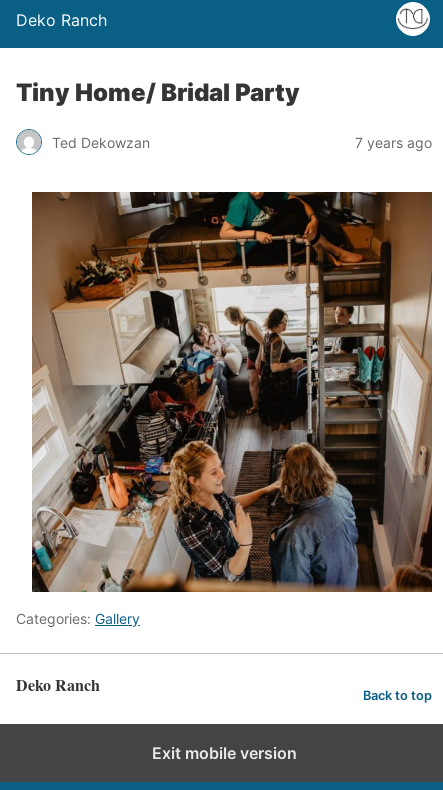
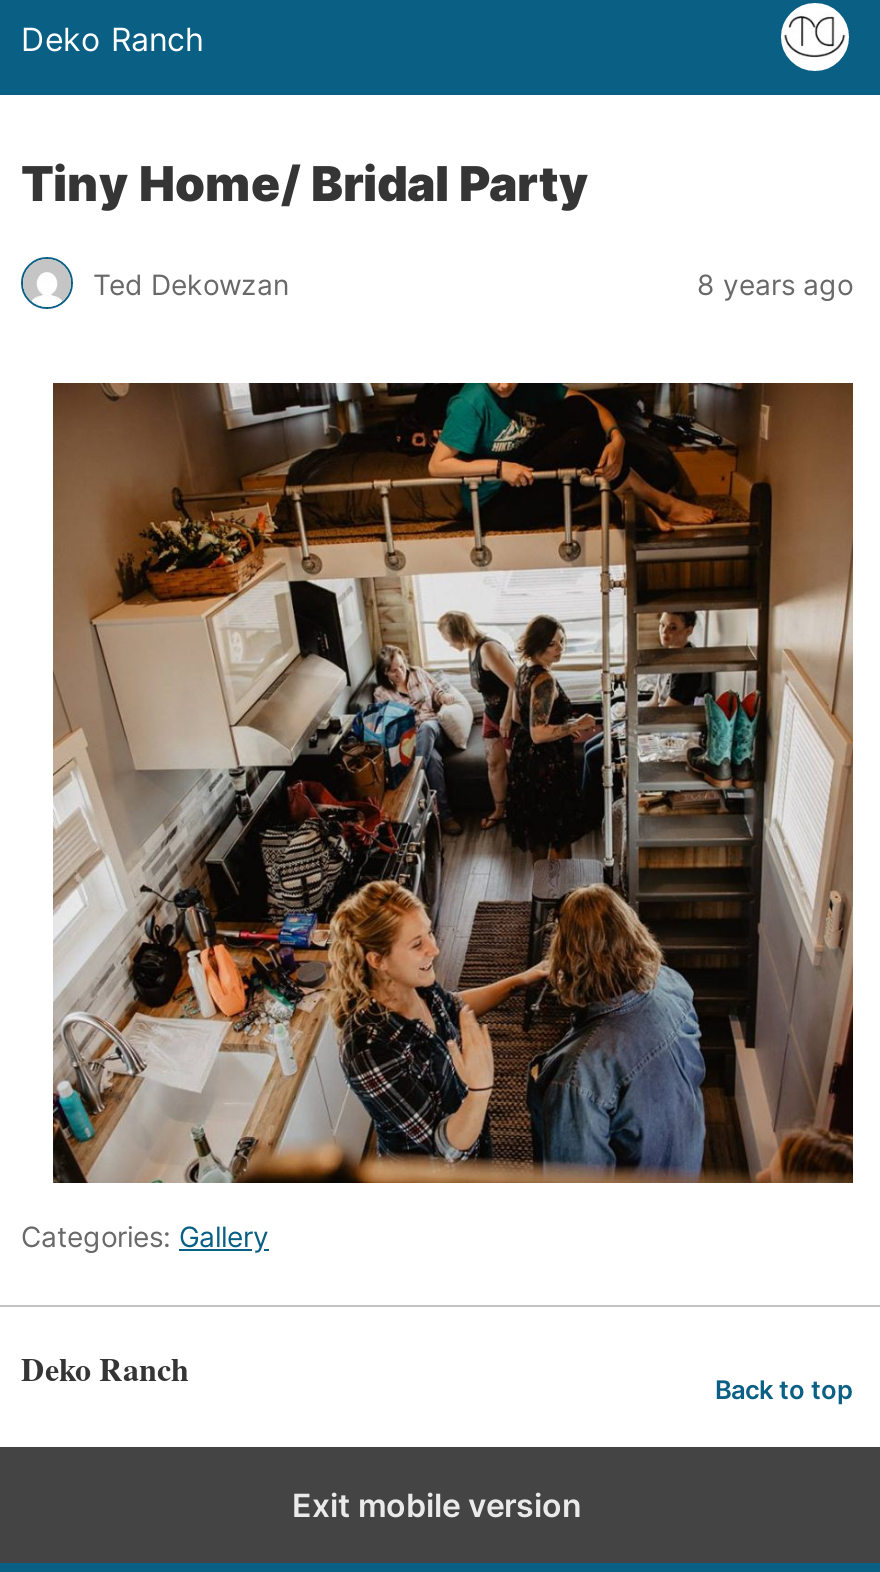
- 7 years ago
+ 8 years ago
